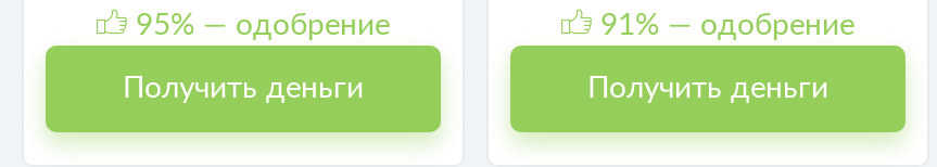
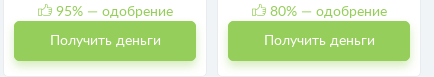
- 91% — одобрение
+ 80% — одобрение
